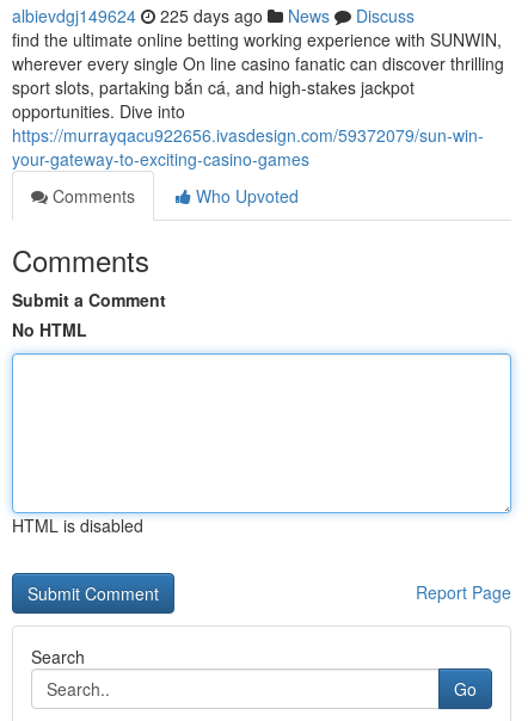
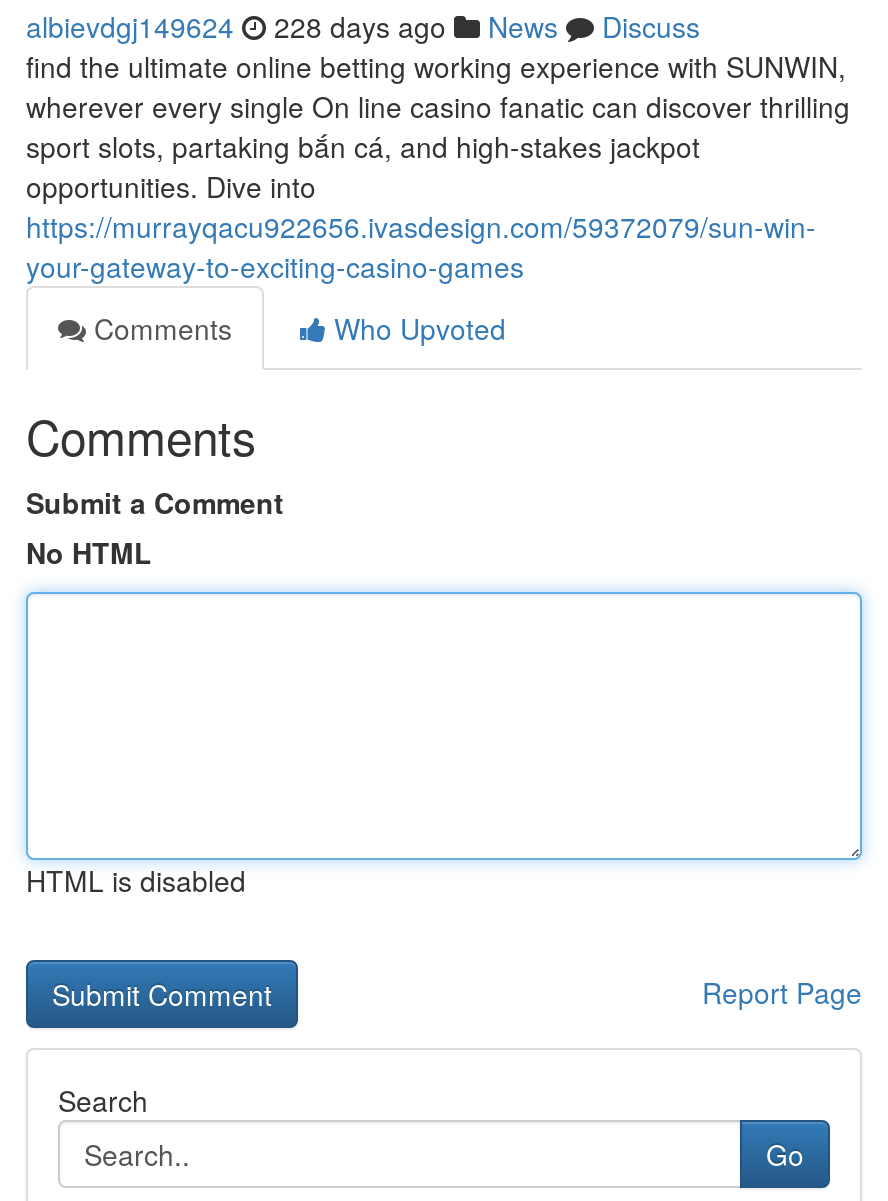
- albievdgj149624 225 days ago News Discuss
+ albievdgj149624 228 days ago News Discuss
